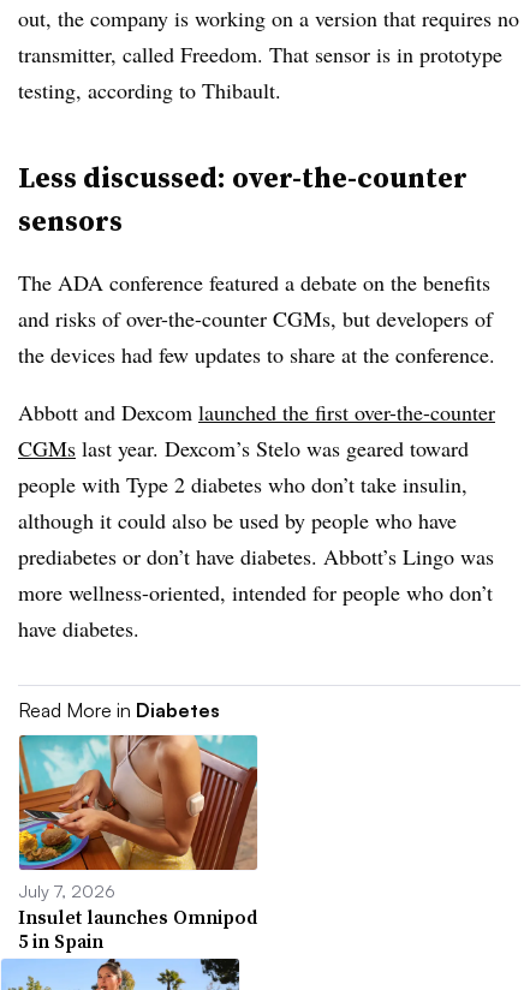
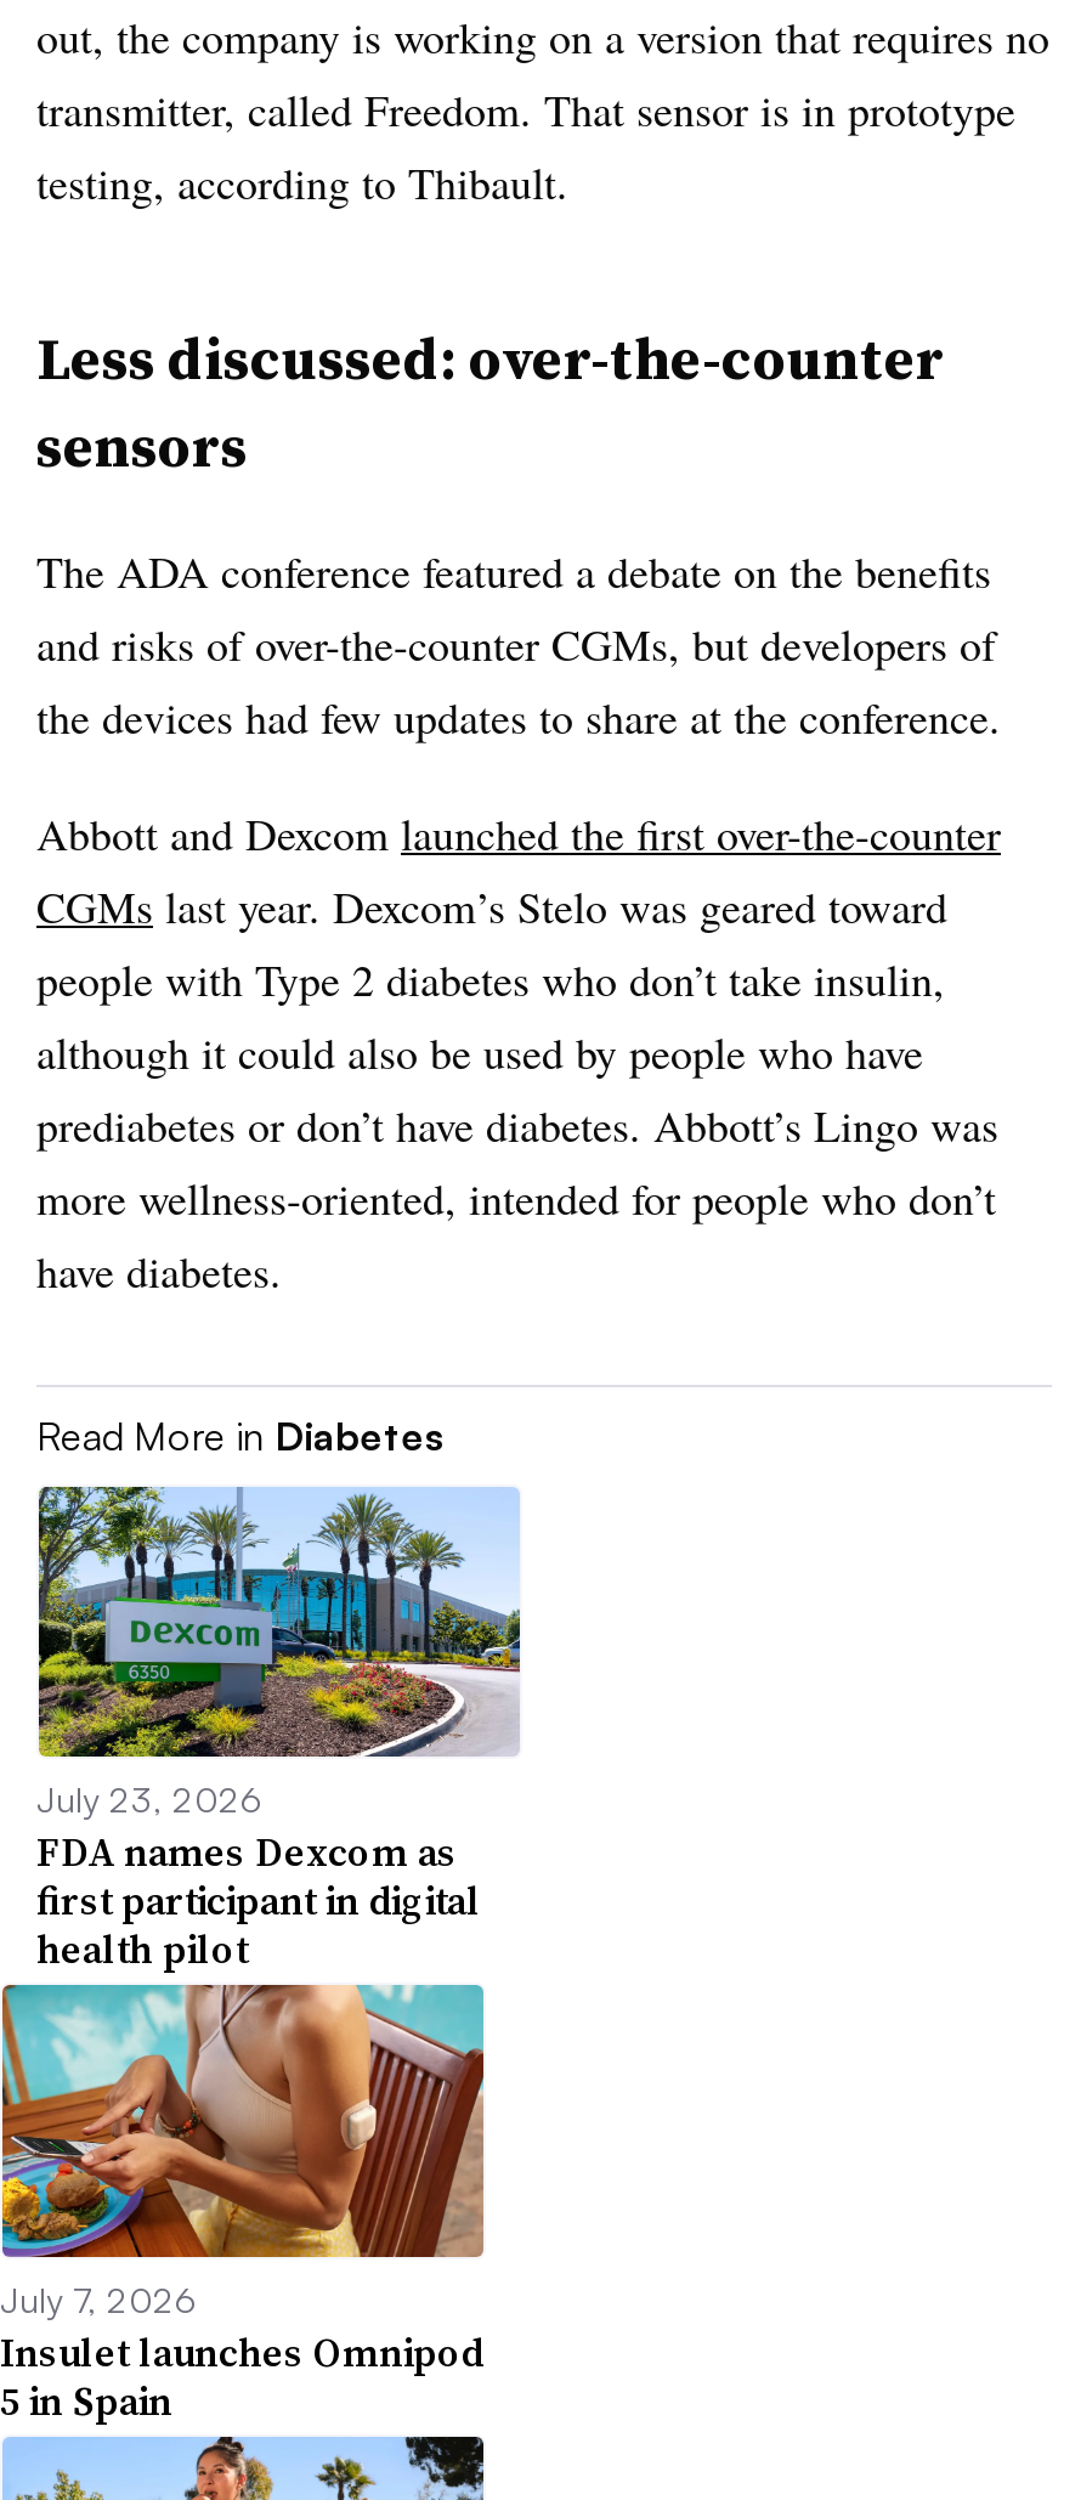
+ [image]
+ July 23, 2026
+ FDA names Dexcom as
+ first participant in digital
+ health pilot

moved down: [image]
